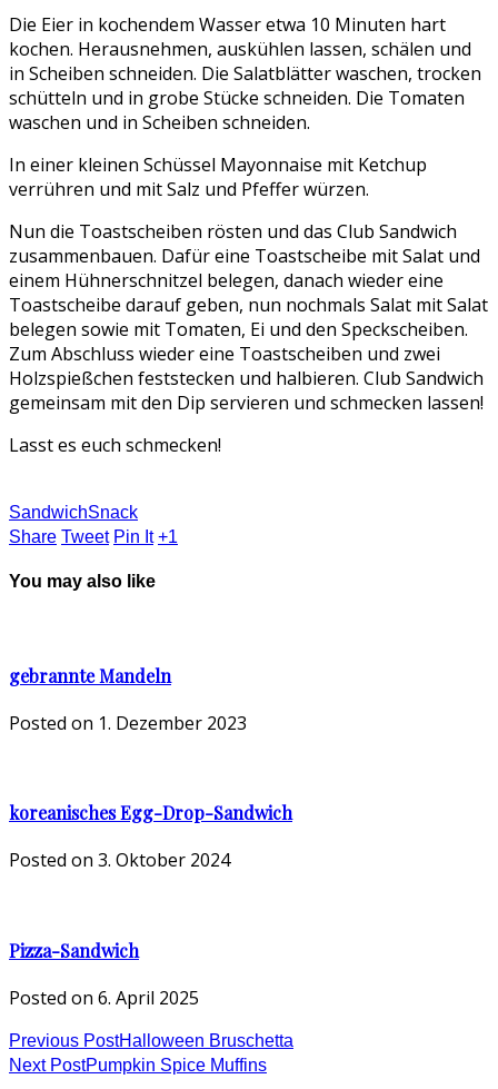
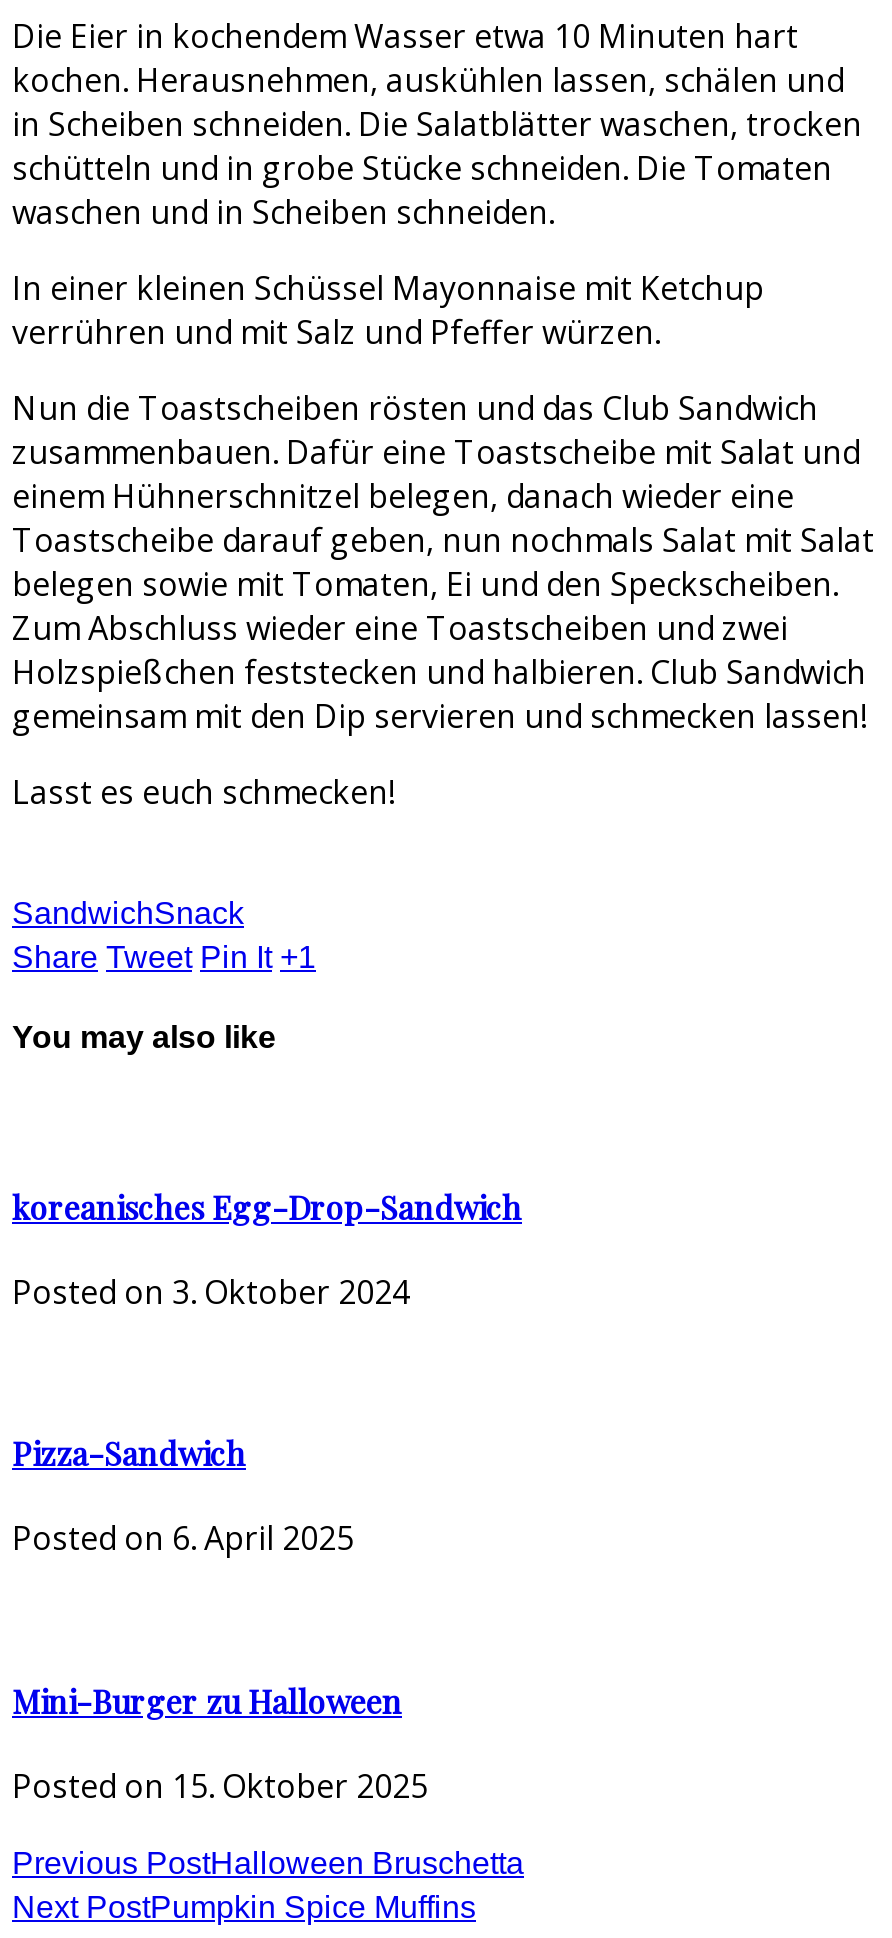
- gebrannte Mandeln
- Posted on 1. Dezember 2023

moved up: koreanisches Egg-Drop-Sandwich | Posted on 3. Oktober 2024 | Pizza-Sandwich | Posted on 6. April 2025

+ Mini-Burger zu Halloween
+ Posted on 15. Oktober 2025
